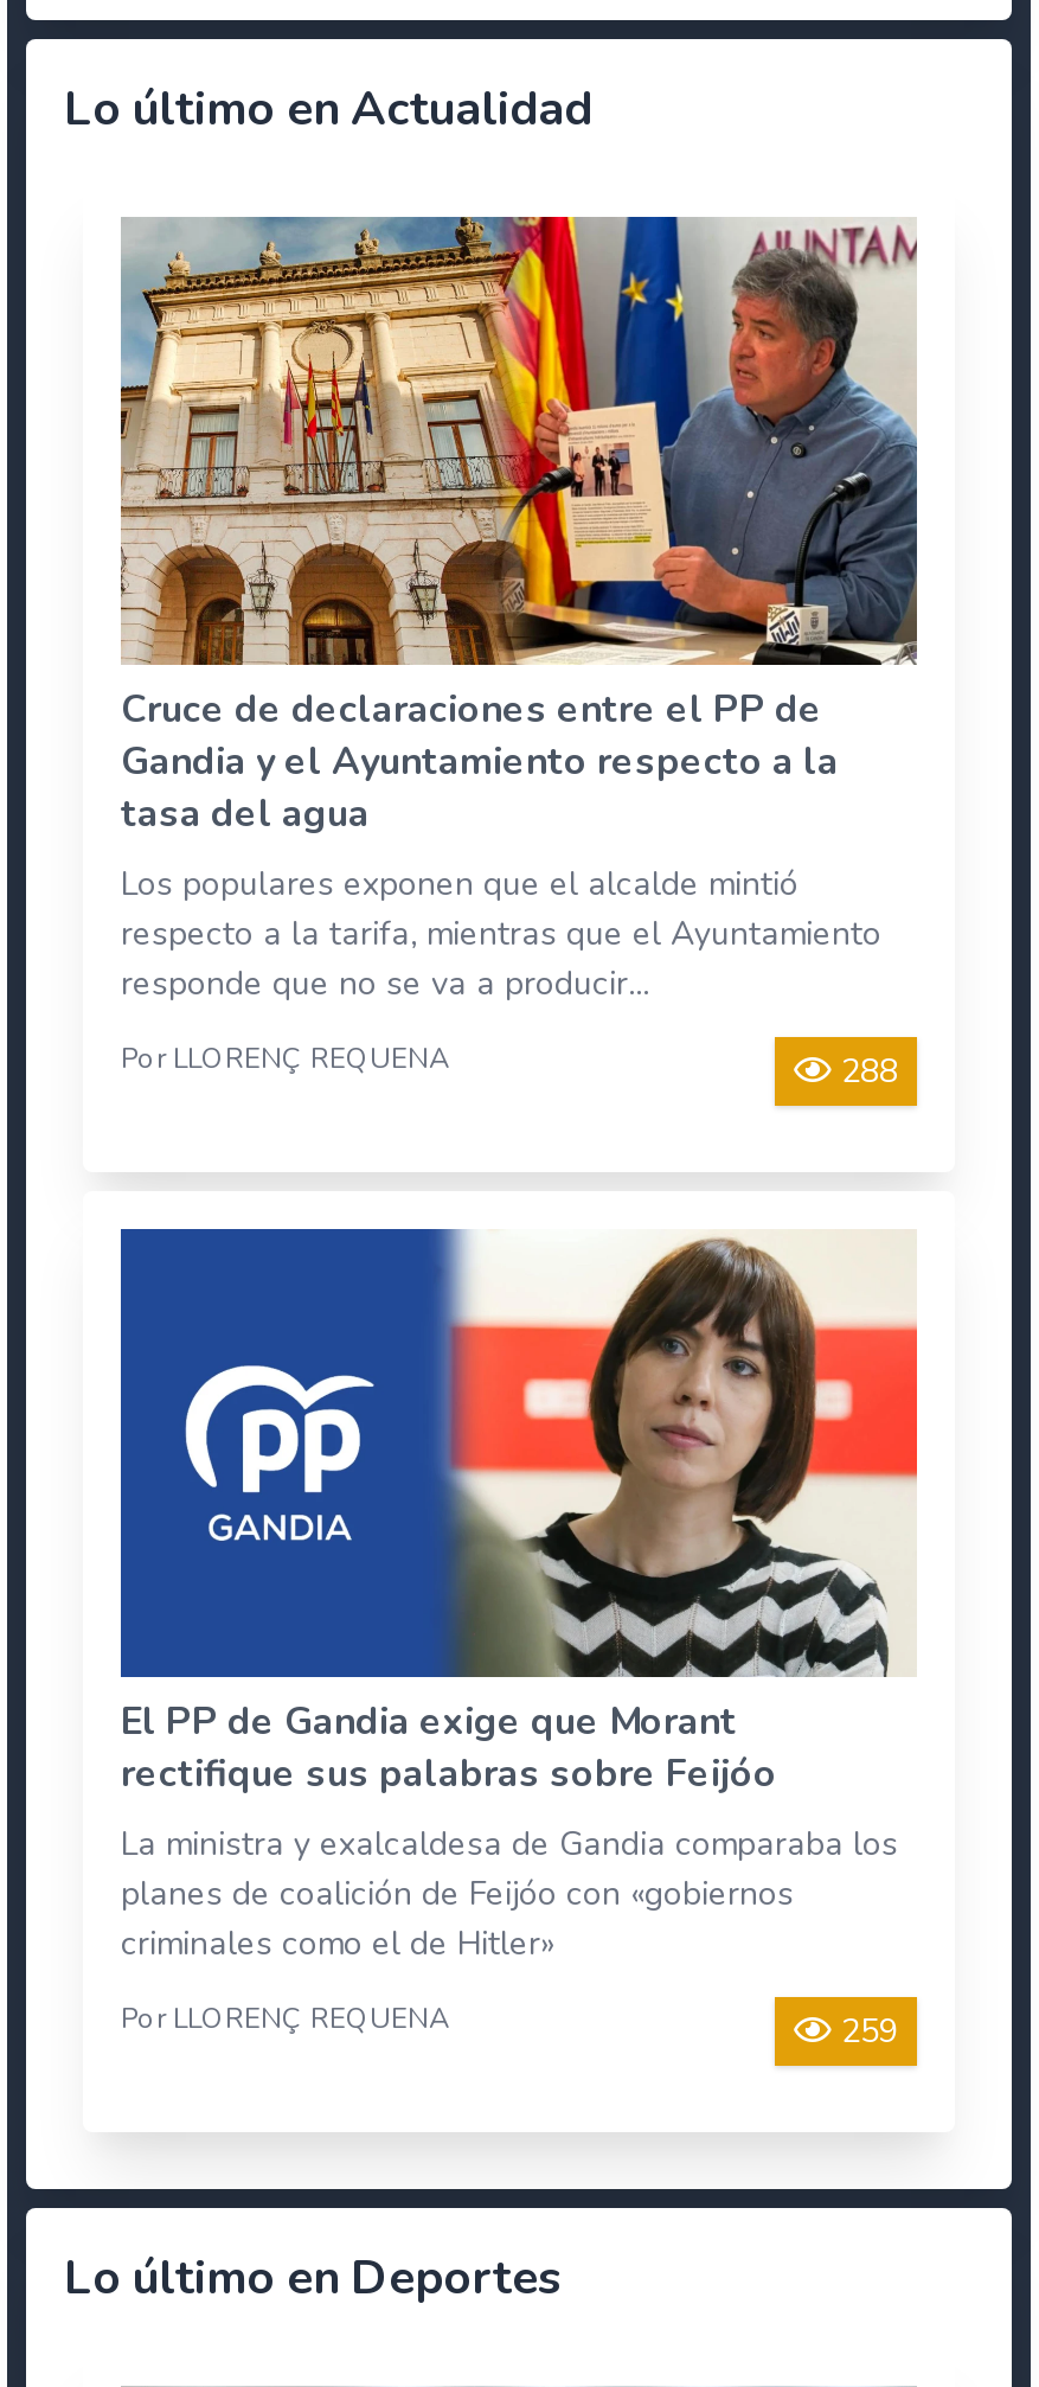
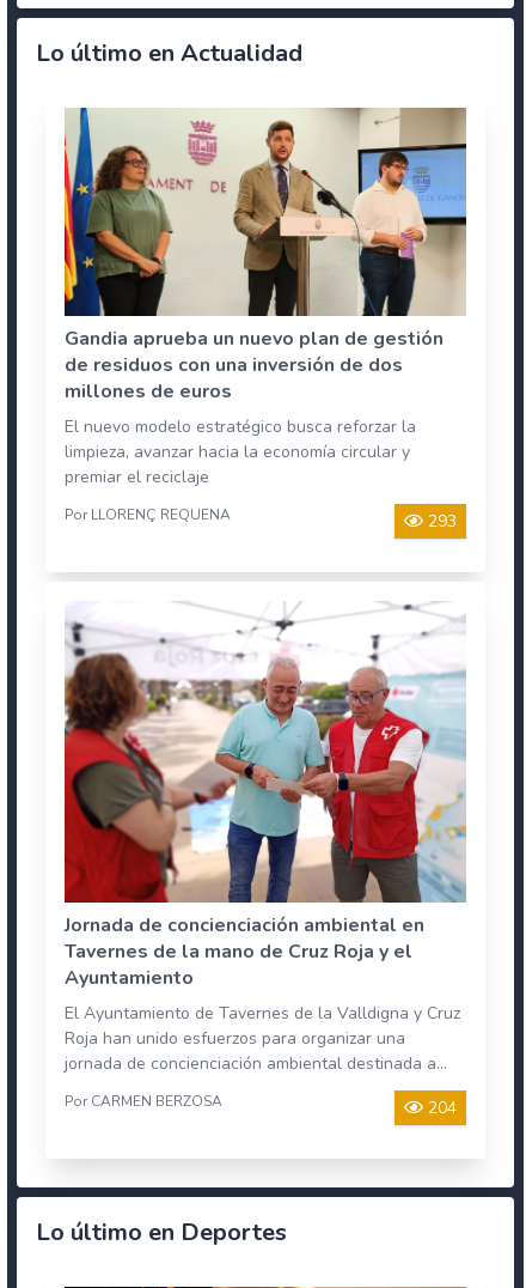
- [image]
- Cruce de declaraciones entre el PP de
- Gandia y el Ayuntamiento respecto a la
- tasa del agua
- Los populares exponen que el alcalde mintió
- respecto a la tarifa, mientras que el Ayuntamiento
- responde que no se va a producir...
+ [image]
+ Gandia aprueba un nuevo plan de gestión
+ de residuos con una inversión de dos
+ millones de euros
+ El nuevo modelo estratégico busca reforzar la
+ limpieza, avanzar hacia la economía circular y
+ premiar el reciclaje

- 288
+ 293

- [image]
- El PP de Gandia exige que Morant
- rectifique sus palabras sobre Feijóo
- La ministra y exalcaldesa de Gandia comparaba los
- planes de coalición de Feijóo con «gobiernos
- criminales como el de Hitler»
+ [image]
+ Jornada de concienciación ambiental en
+ Tavernes de la mano de Cruz Roja y el
+ Ayuntamiento
+ El Ayuntamiento de Tavernes de la Valldigna y Cruz
+ Roja han unido esfuerzos para organizar una
+ jornada de concienciación ambiental destinada a...

- Por LLORENÇ REQUENA
- 259
+ Por CARMEN BERZOSA
+ 204
